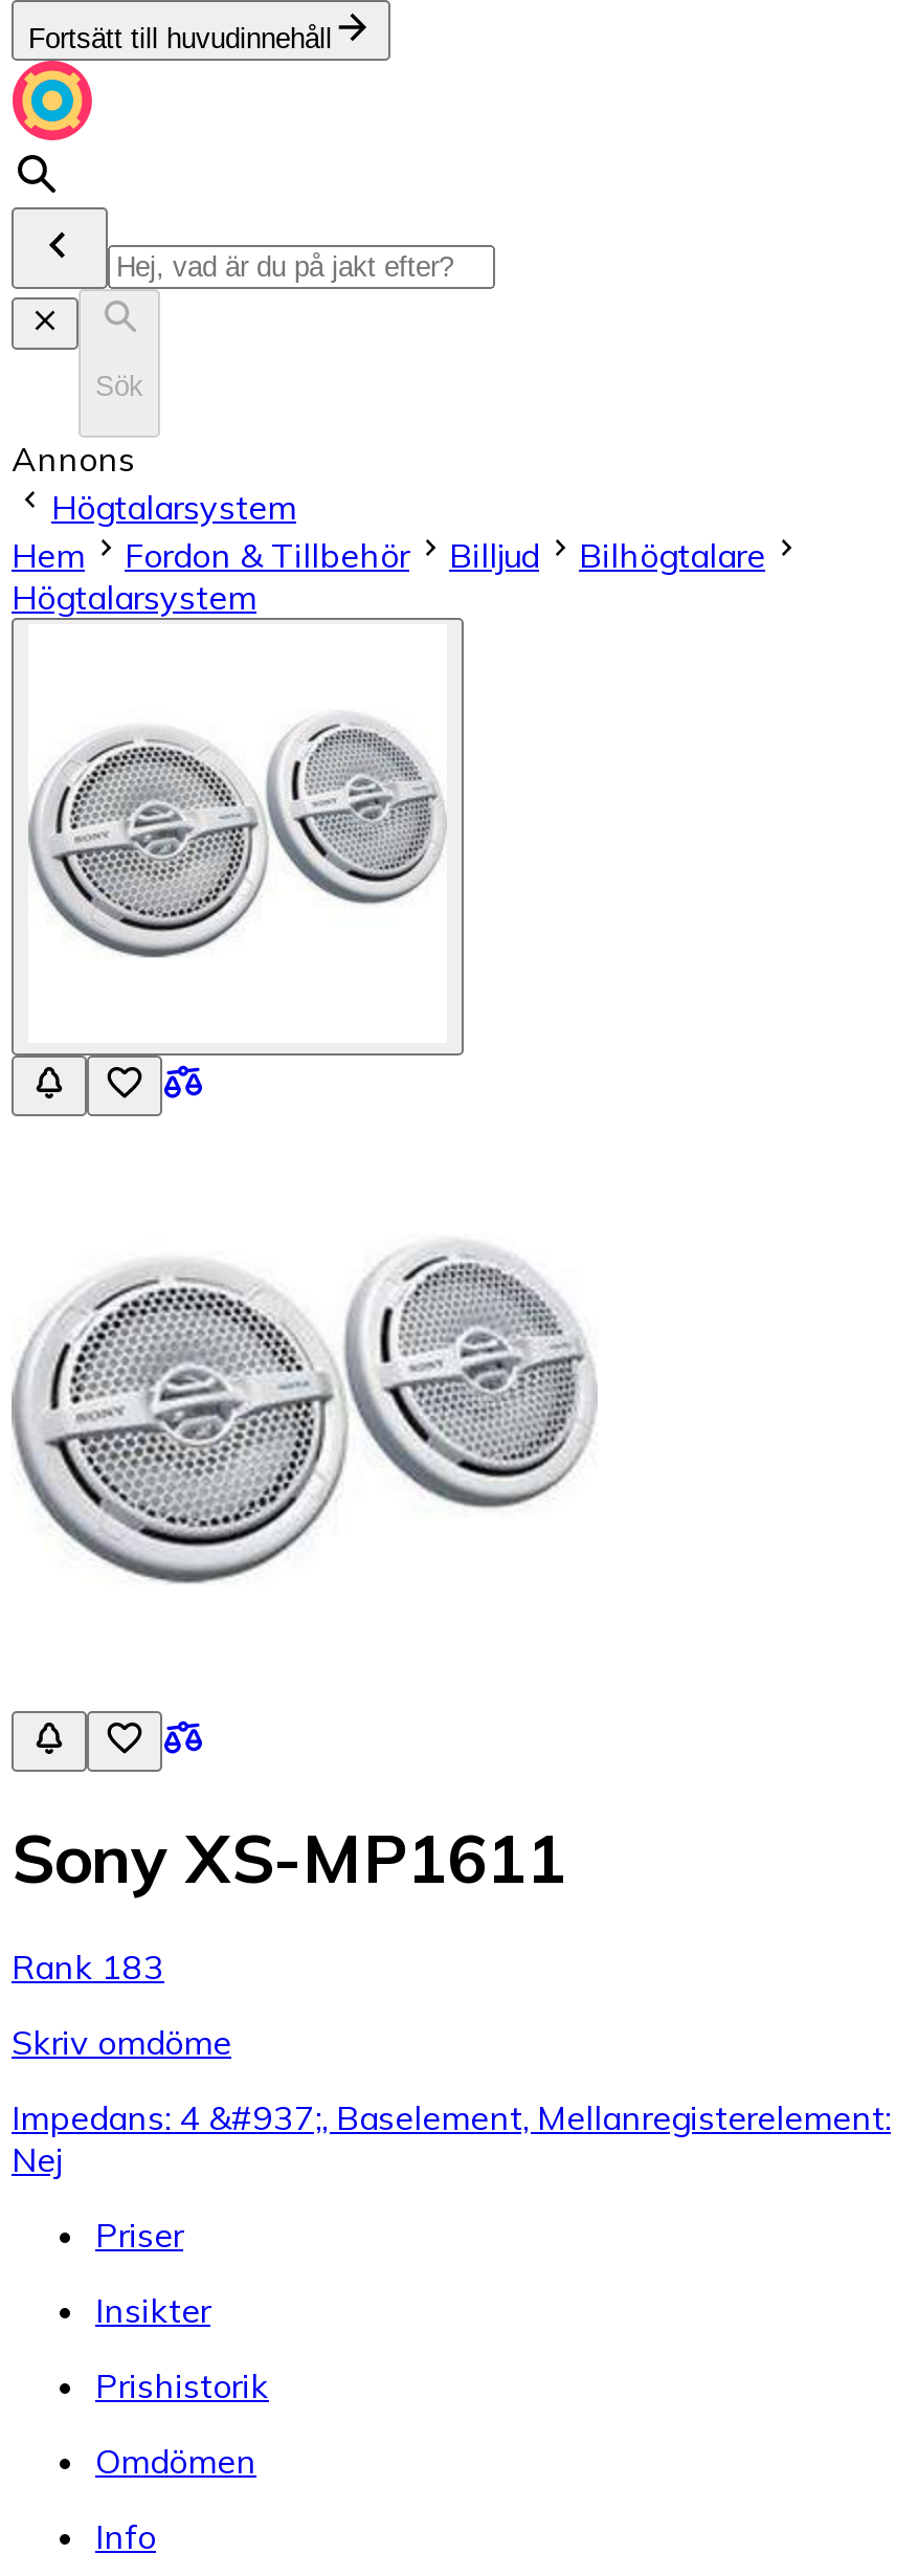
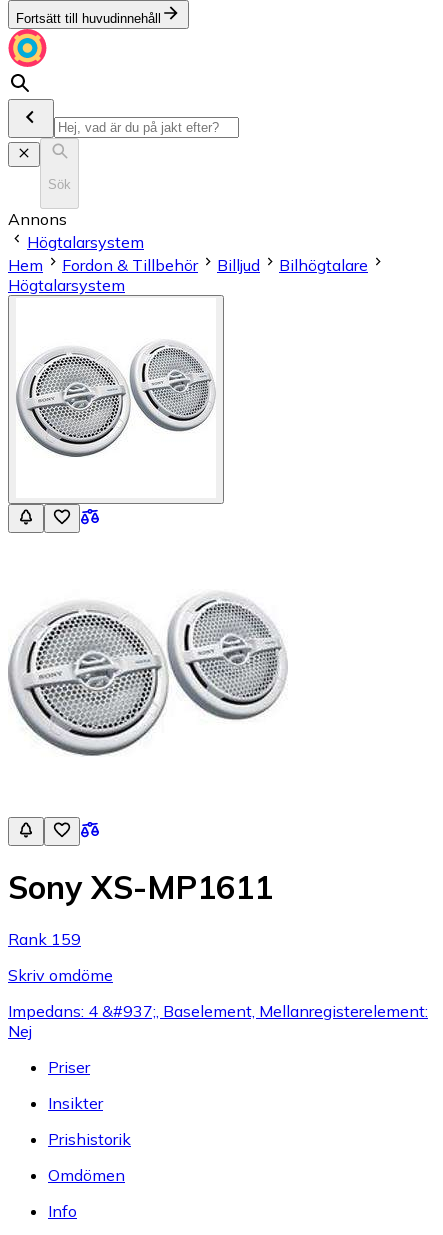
- Rank 183
+ Rank 159
